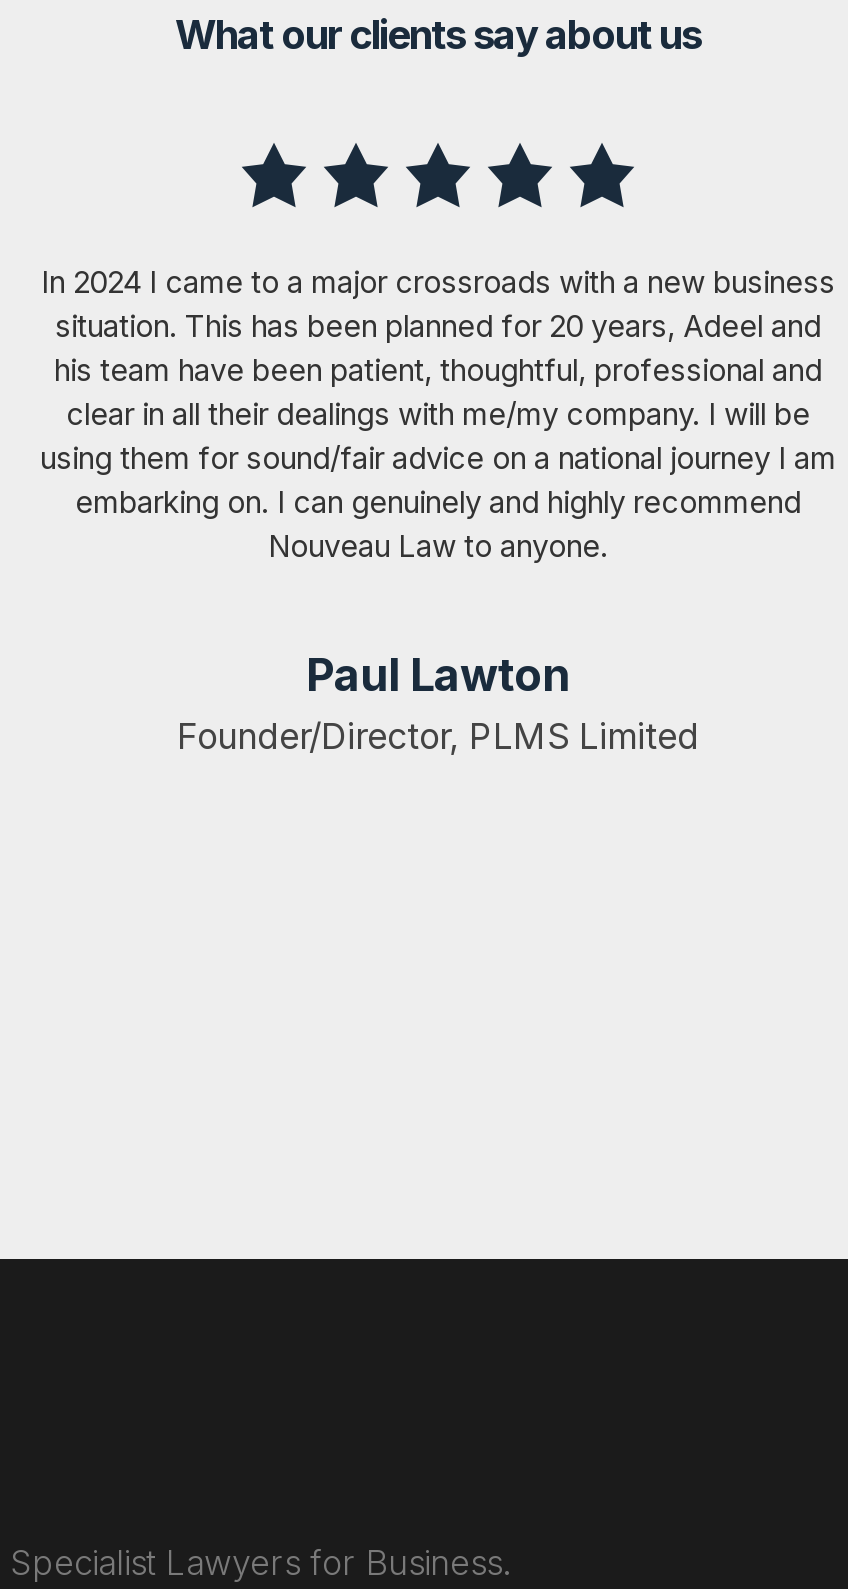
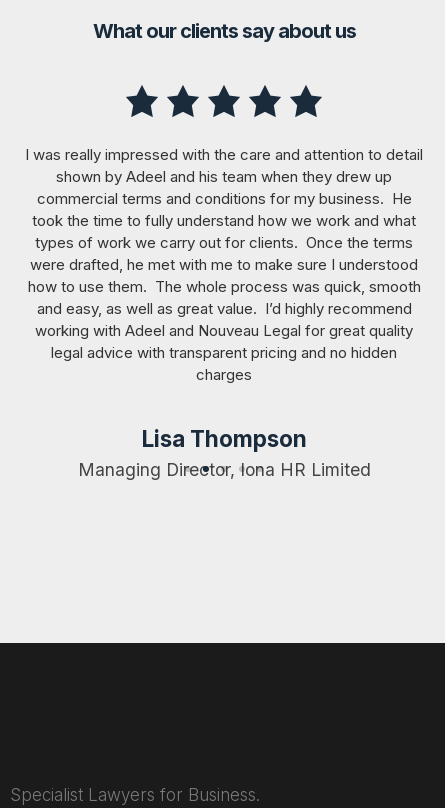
- In 2024 I came to a major crossroads with a new business
- situation. This has been planned for 20 years, Adeel and
- his team have been patient, thoughtful, professional and
- clear in all their dealings with me/my company. I will be
- using them for sound/fair advice on a national journey I am
- embarking on. I can genuinely and highly recommend
- Nouveau Law to anyone.
+ I was really impressed with the care and attention to detail
+ shown by Adeel and his team when they drew up
+ commercial terms and conditions for my business. He
+ took the time to fully understand how we work and what
+ types of work we carry out for clients. Once the terms
+ were drafted, he met with me to make sure I understood
+ how to use them. The whole process was quick, smooth
+ and easy, as well as great value. I’d highly recommend
+ working with Adeel and Nouveau Legal for great quality
+ legal advice with transparent pricing and no hidden
+ charges

- Paul Lawton
- Founder/Director, PLMS Limited
+ Lisa Thompson
+ Managing Director, Iona HR Limited
